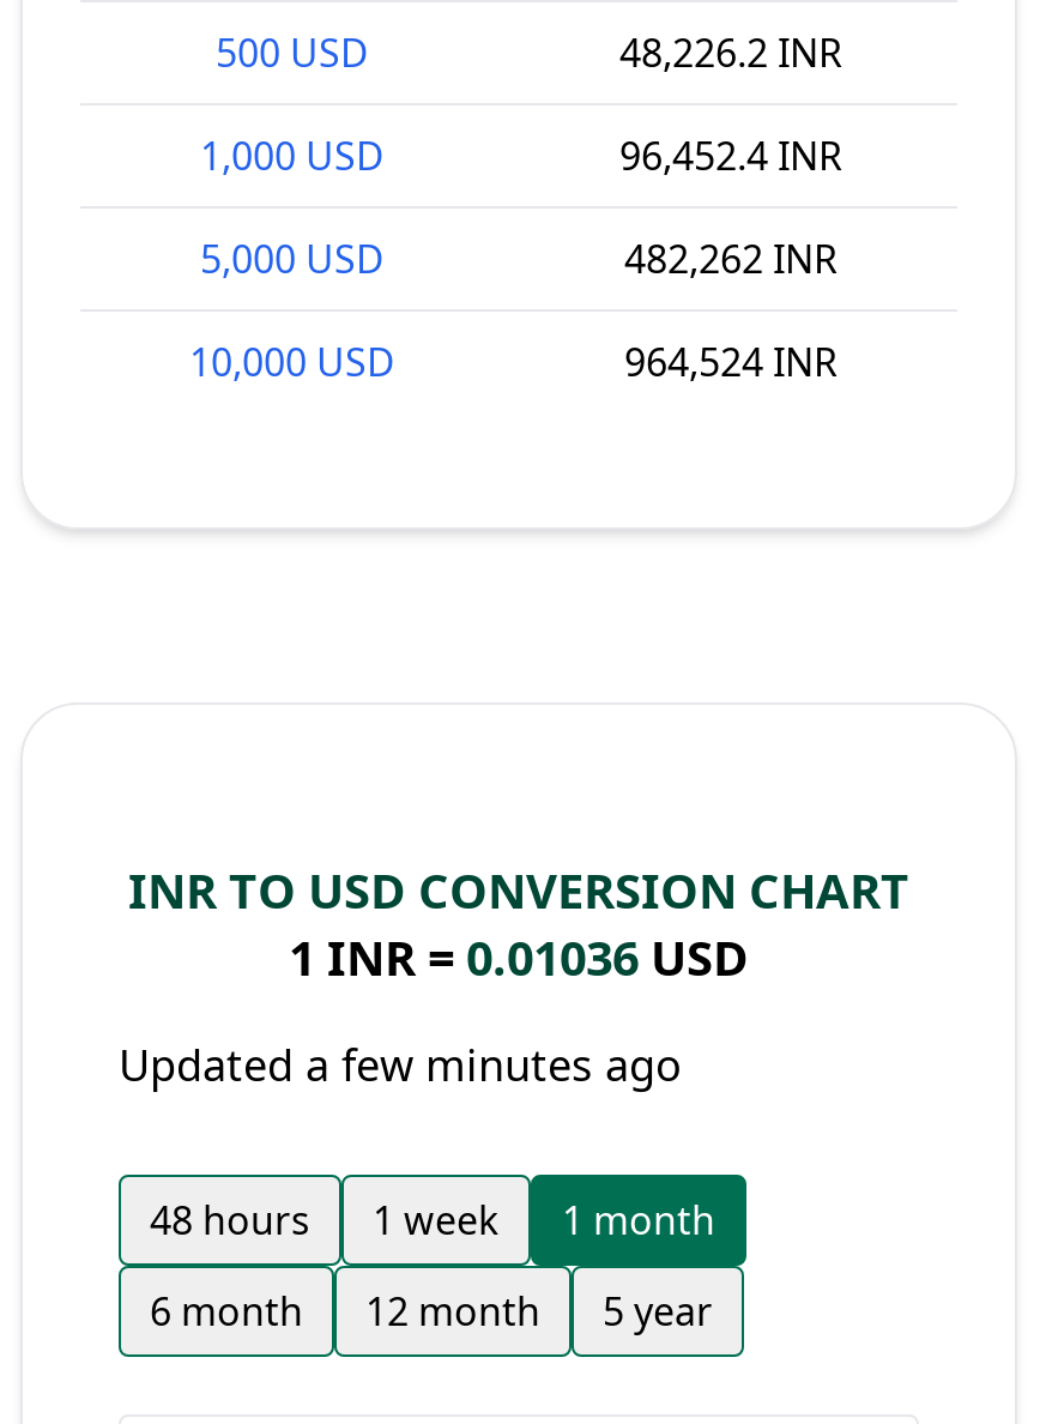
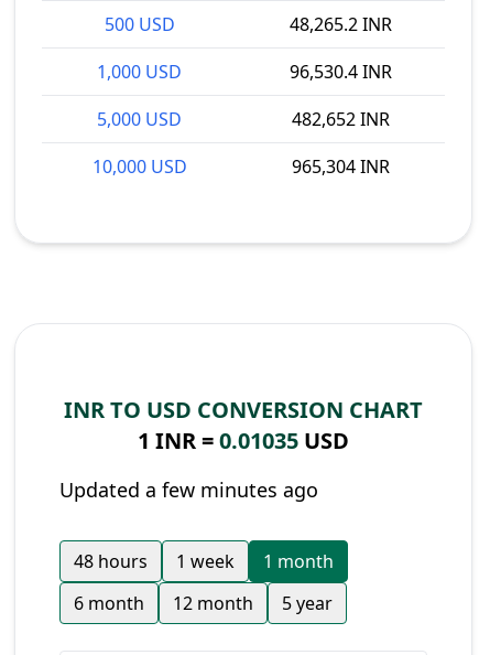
- 48,226.2 INR
+ 48,265.2 INR

- 96,452.4 INR
+ 96,530.4 INR

- 482,262 INR
+ 482,652 INR

- 964,524 INR
+ 965,304 INR

- 1 INR = 0.01036 USD
+ 1 INR = 0.01035 USD
